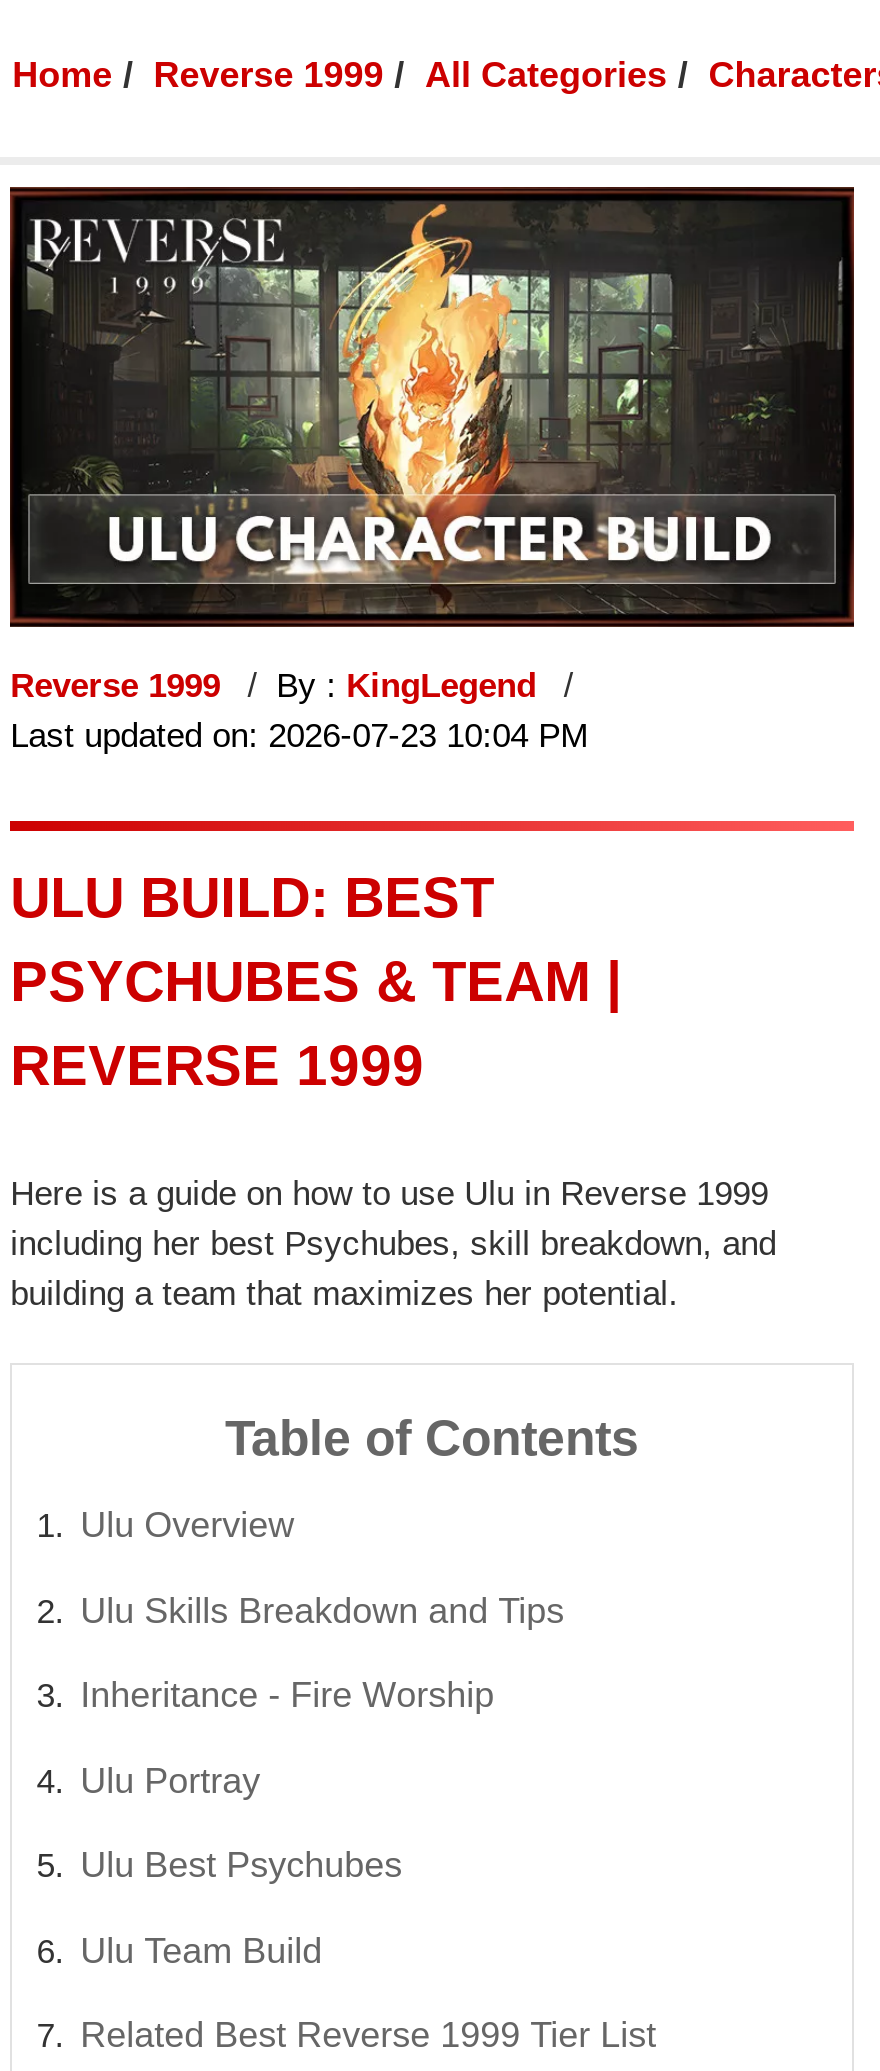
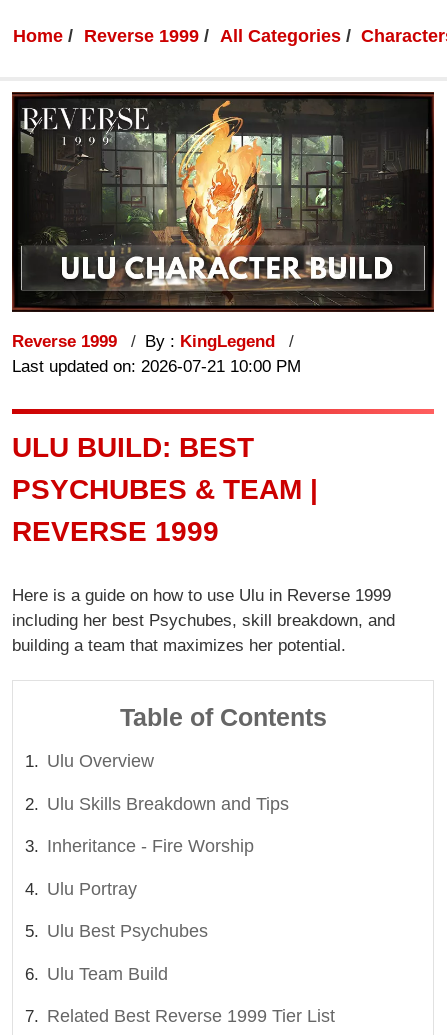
- Last updated on: 2026-07-23 10:04 PM
+ Last updated on: 2026-07-21 10:00 PM
